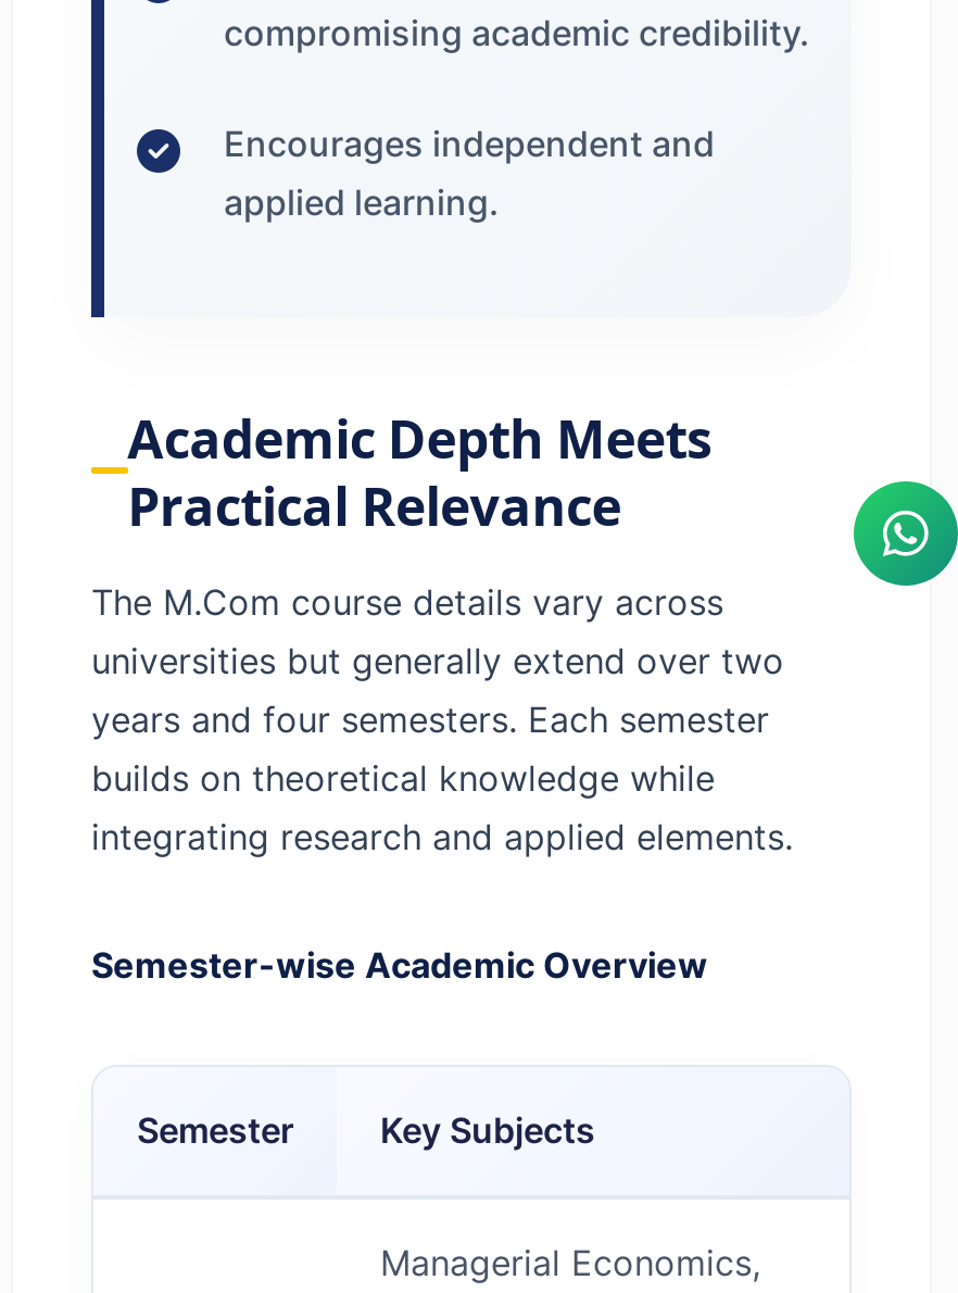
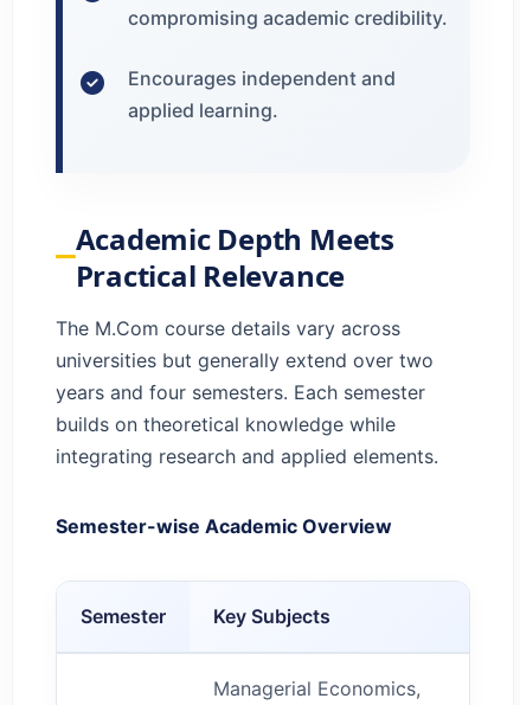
- [image]
